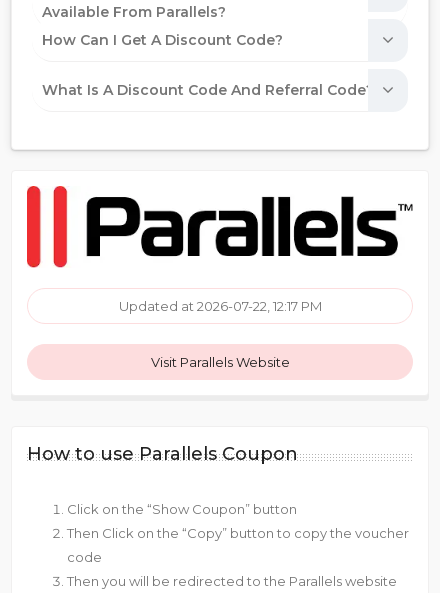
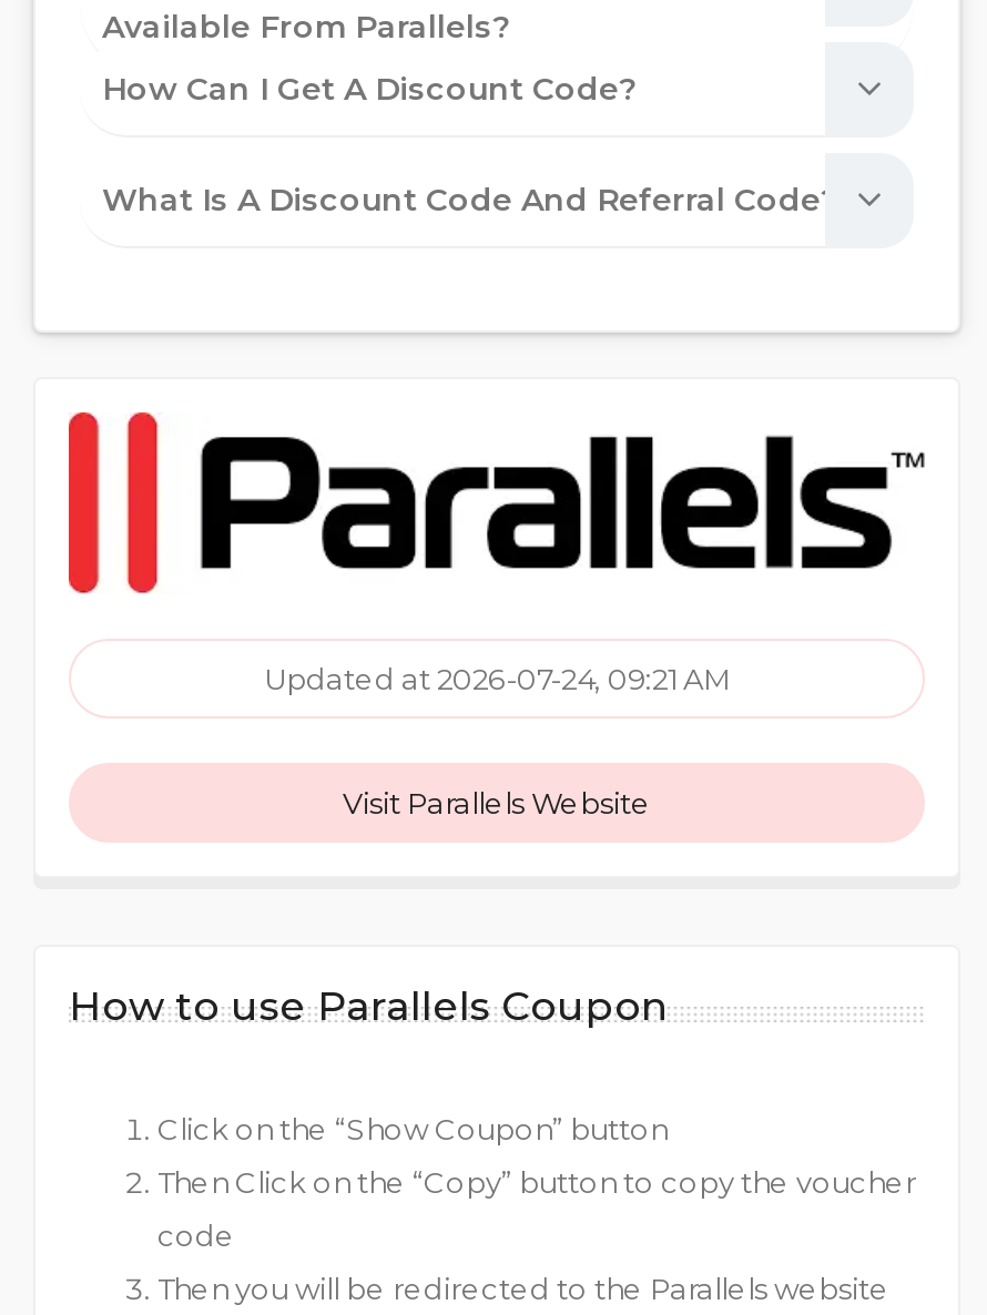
- Updated at 2026-07-22, 12:17 PM
+ Updated at 2026-07-24, 09:21 AM
